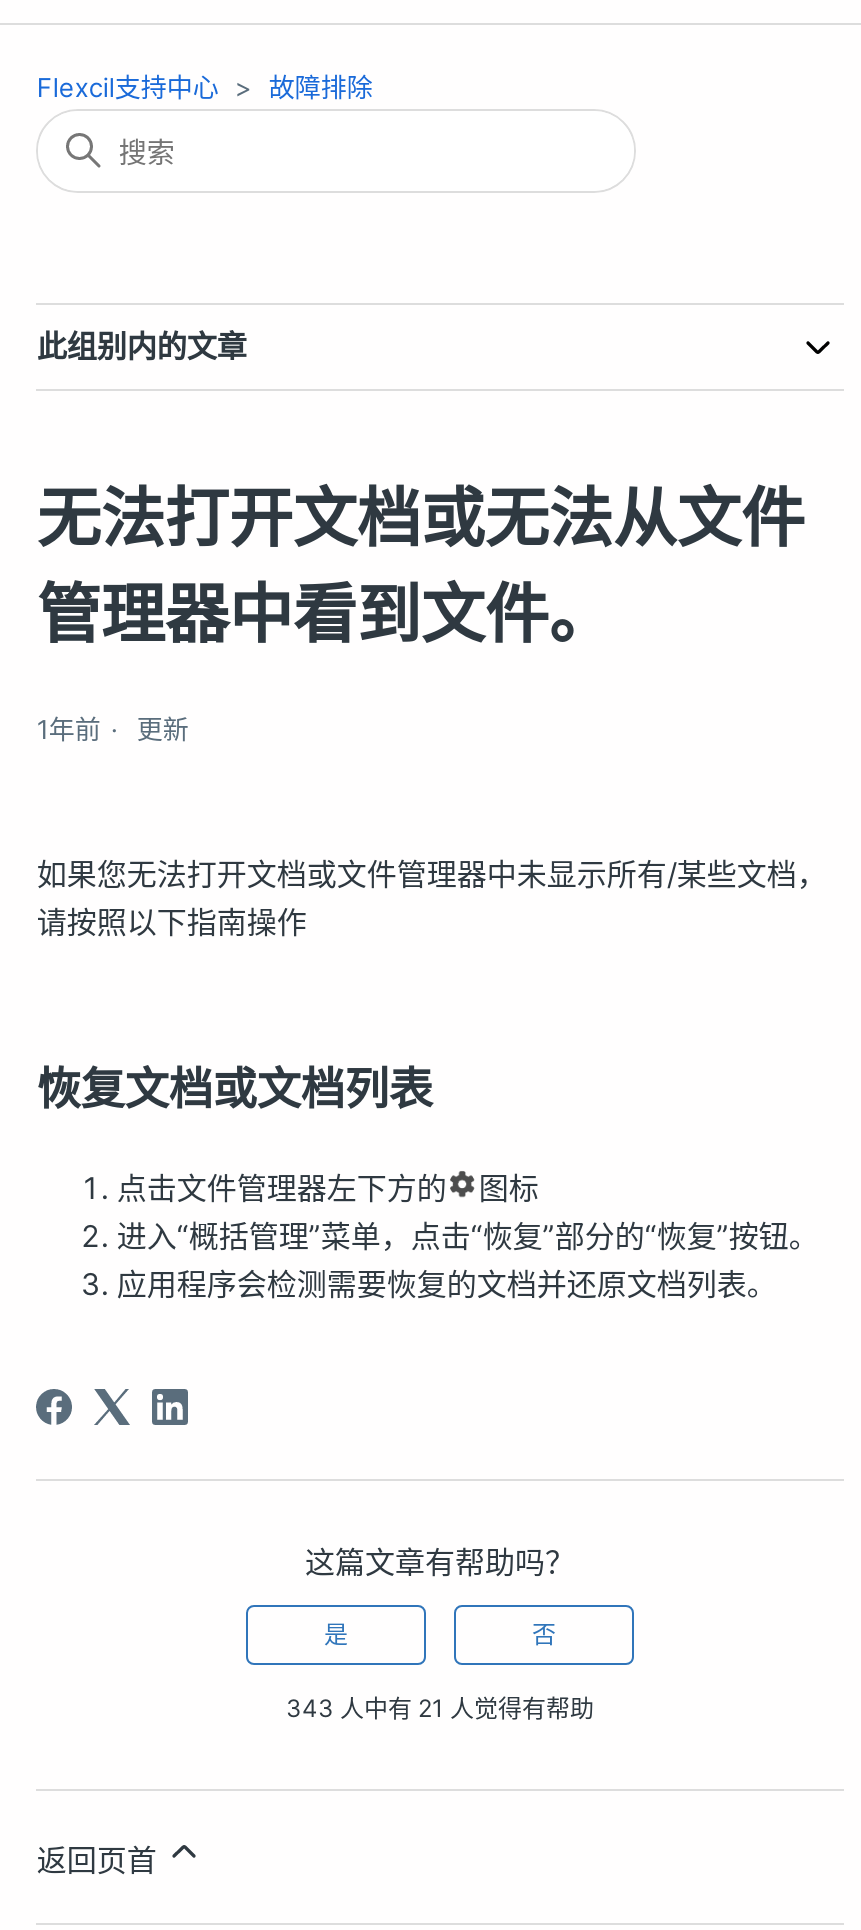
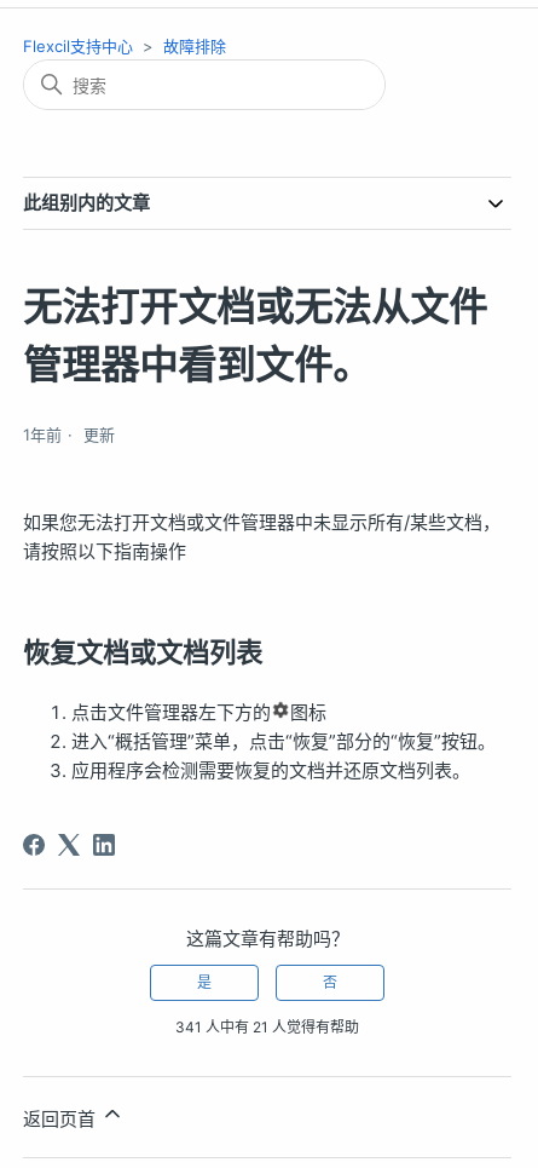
- 343 人中有 21 人觉得有帮助
+ 341 人中有 21 人觉得有帮助
